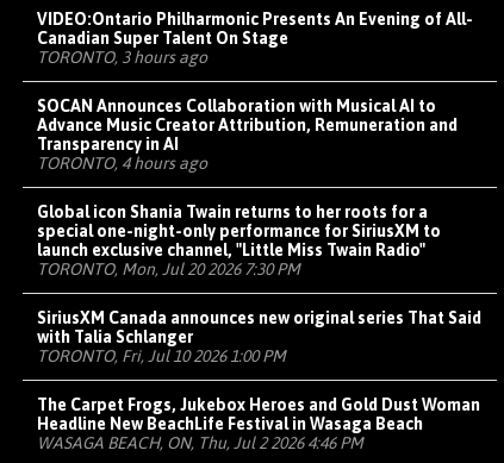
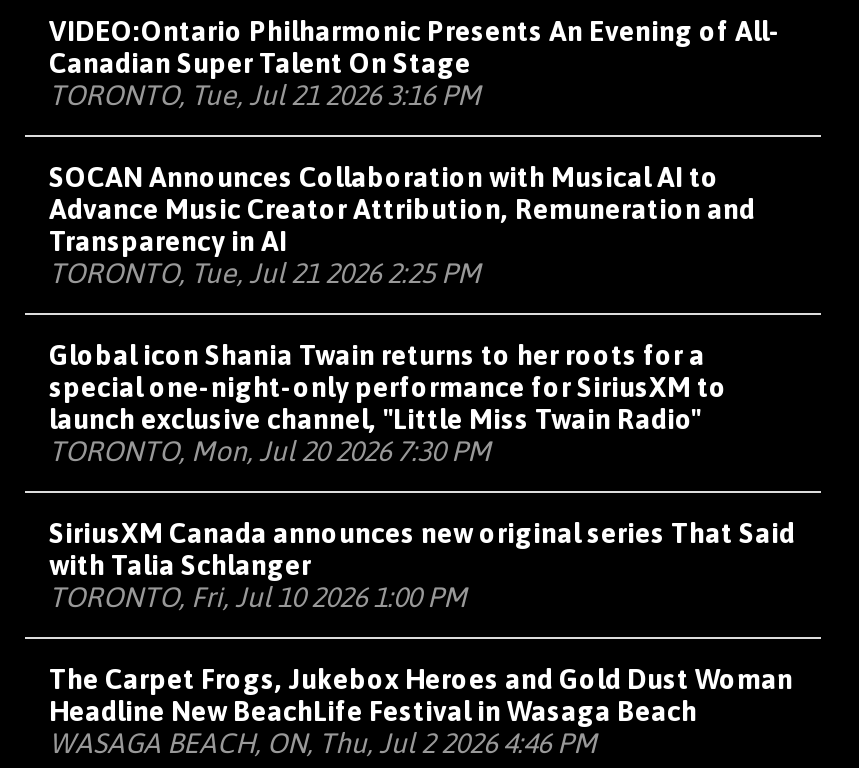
- TORONTO, 3 hours ago
+ TORONTO, Tue, Jul 21 2026 3:16 PM

- TORONTO, 4 hours ago
+ TORONTO, Tue, Jul 21 2026 2:25 PM
